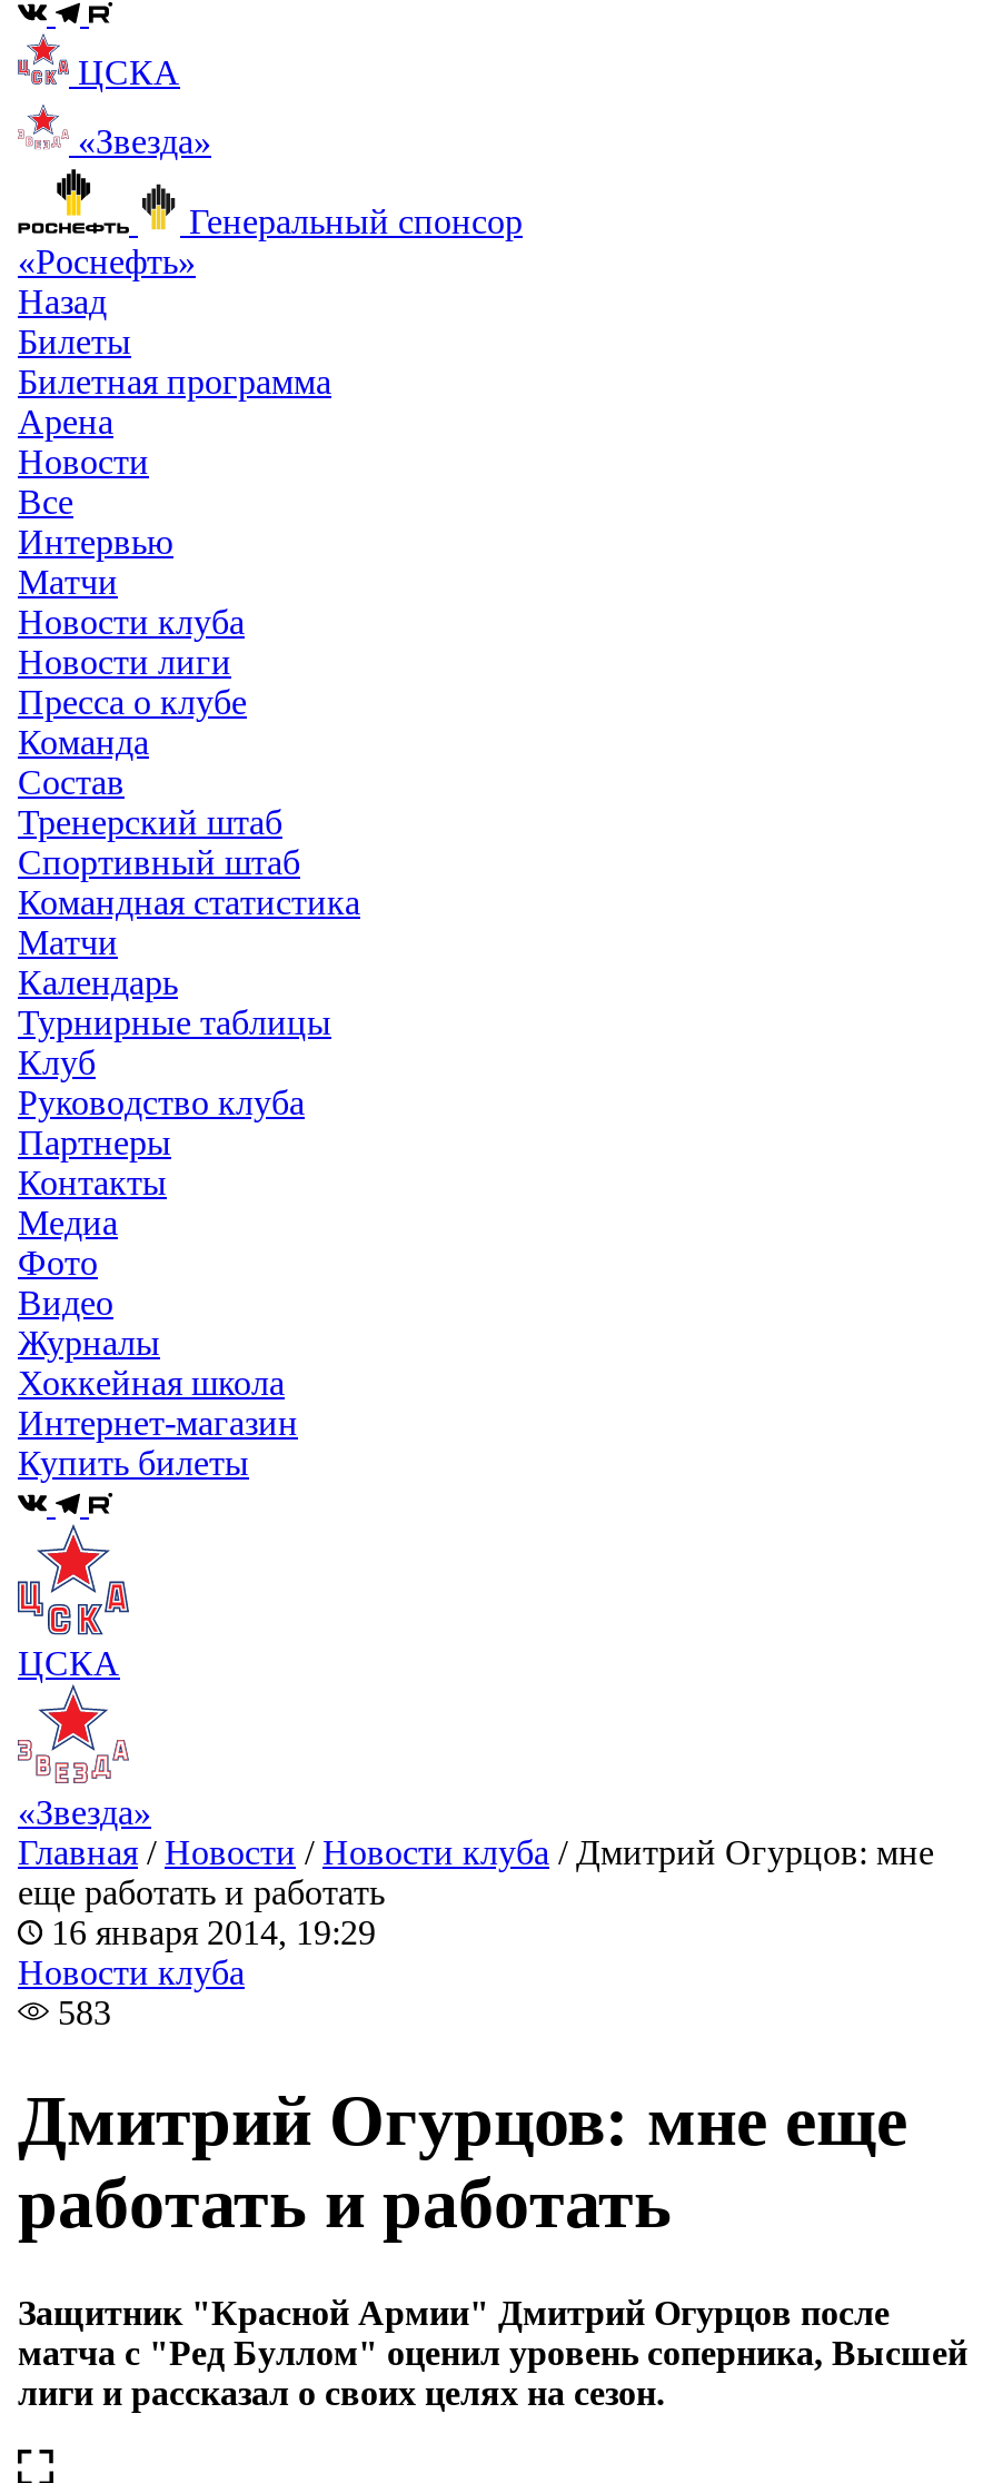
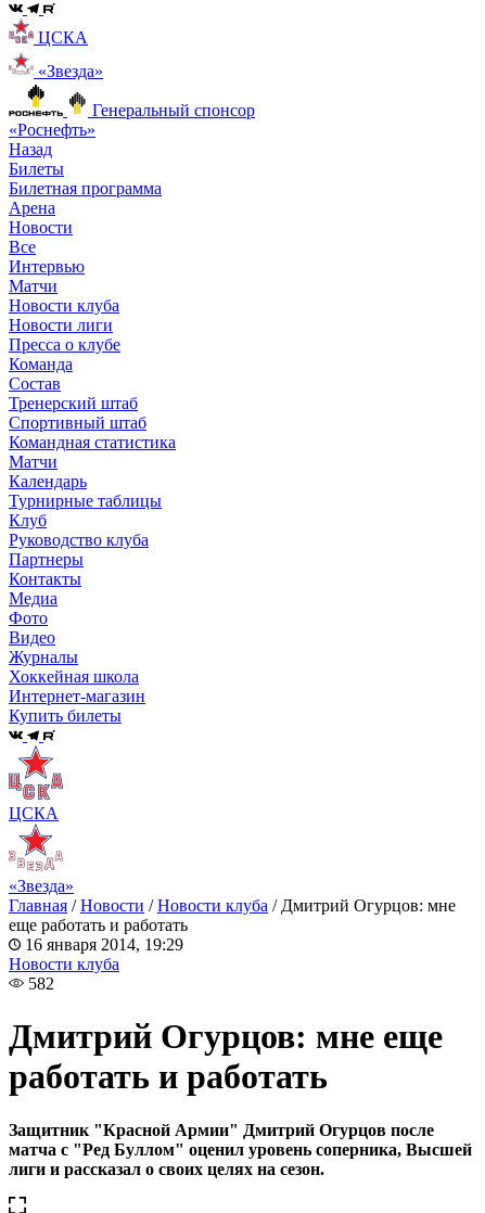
- 583
+ 582
